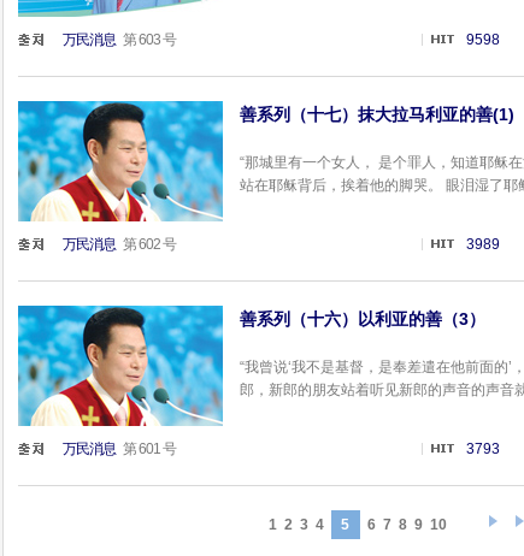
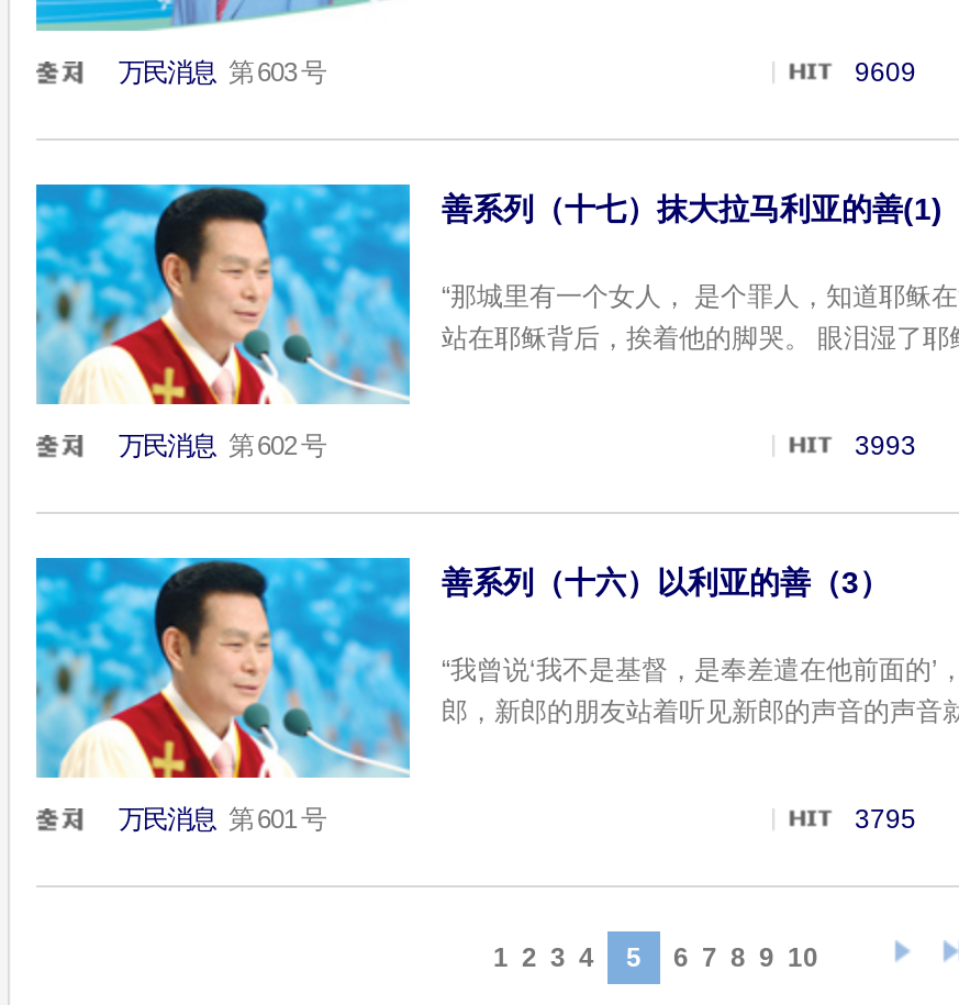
- 9598
+ 9609

- 3989
+ 3993

- 3793
+ 3795
